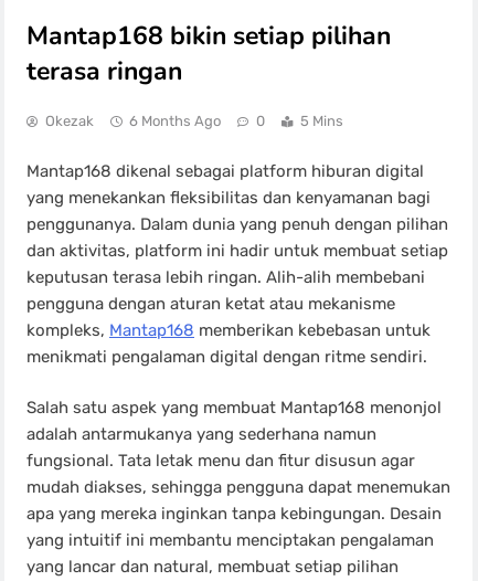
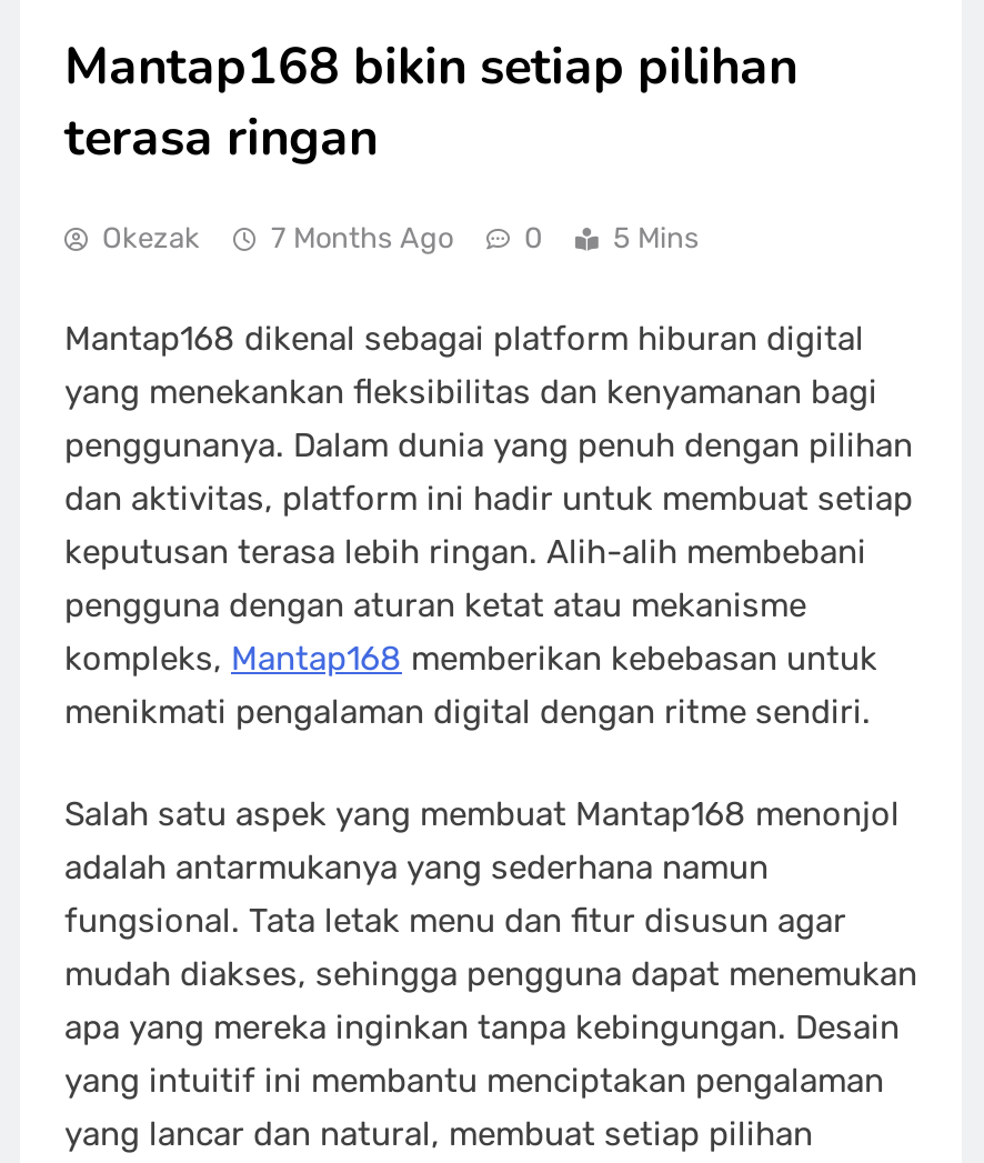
- 6 Months Ago
+ 7 Months Ago
